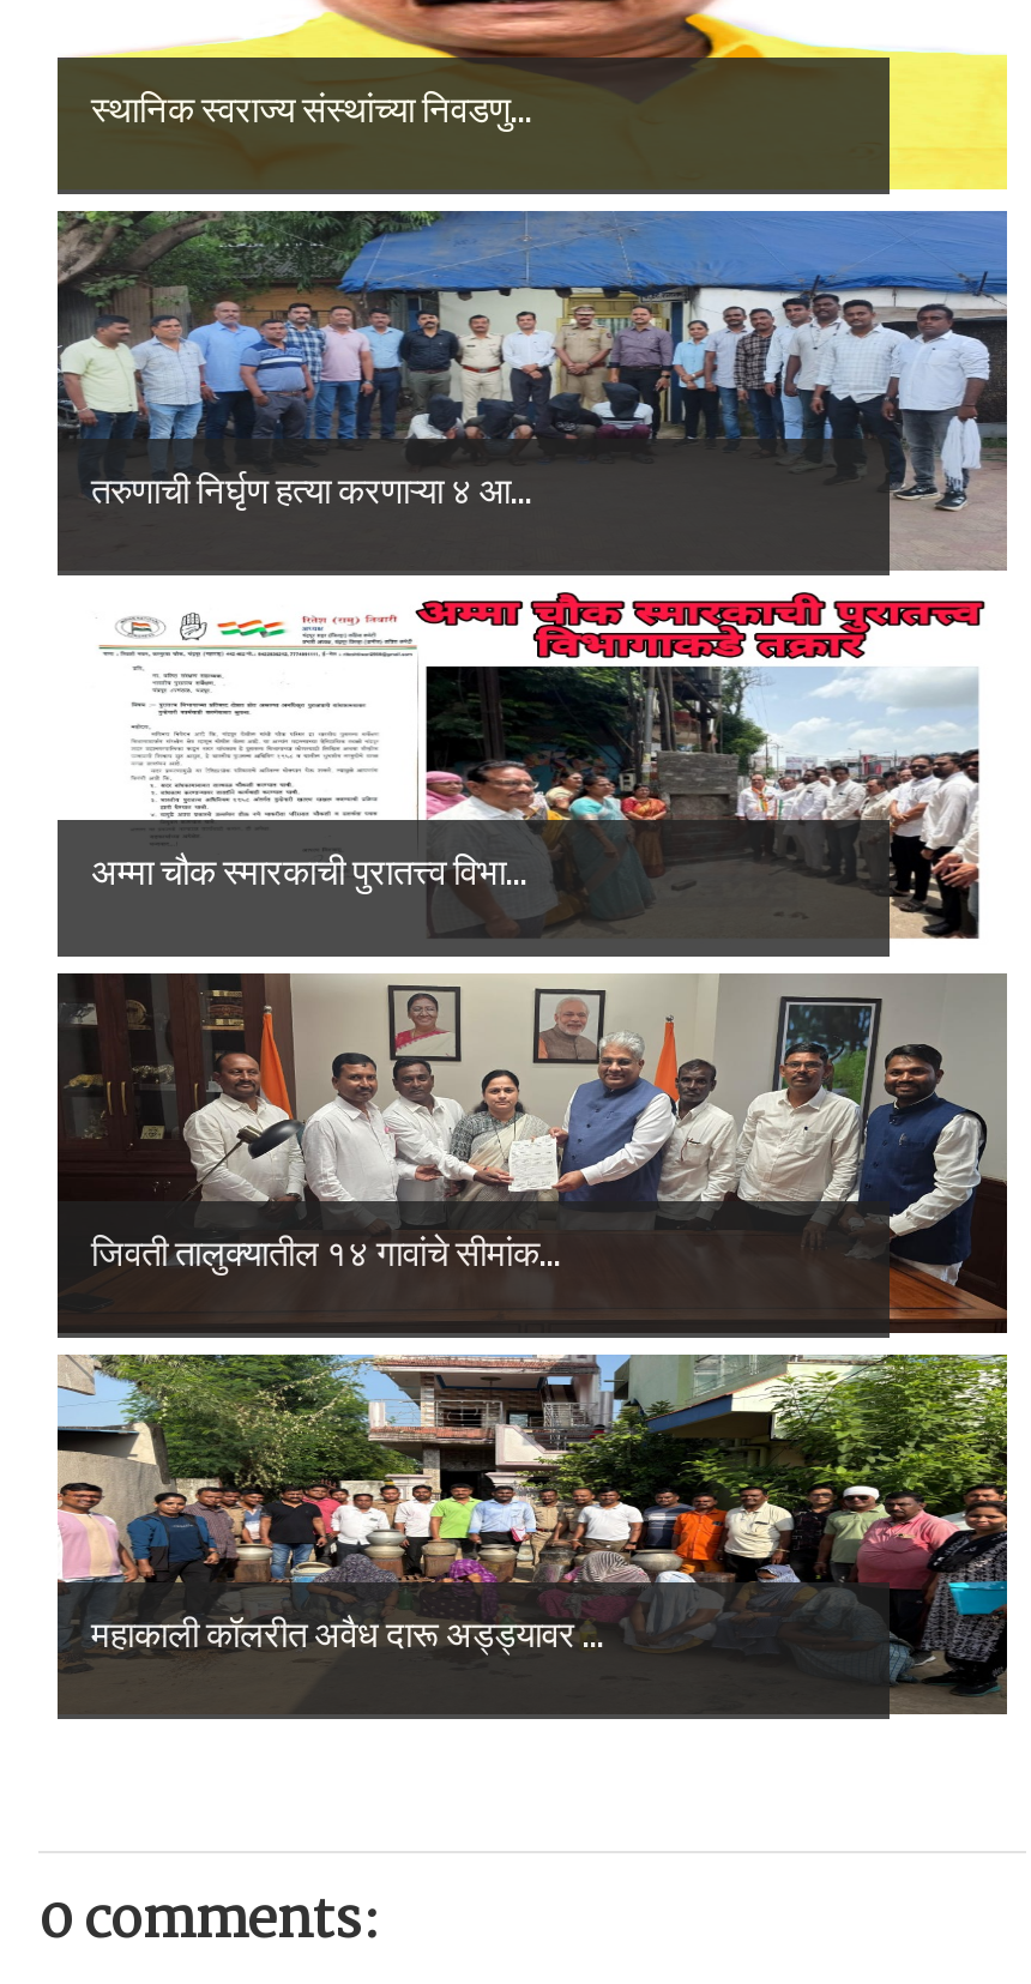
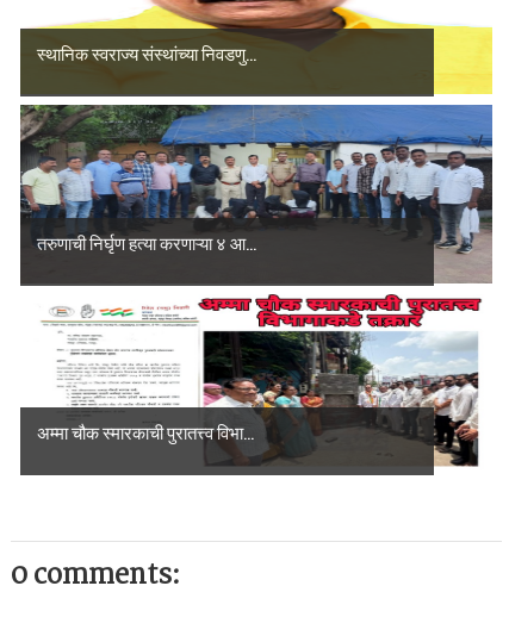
- [image]
- जिवती तालुक्यातील १४ गावांचे सीमांक...

- [image]
- महाकाली कॉलरीत अवैध दारू अड्ड्यावर ...
